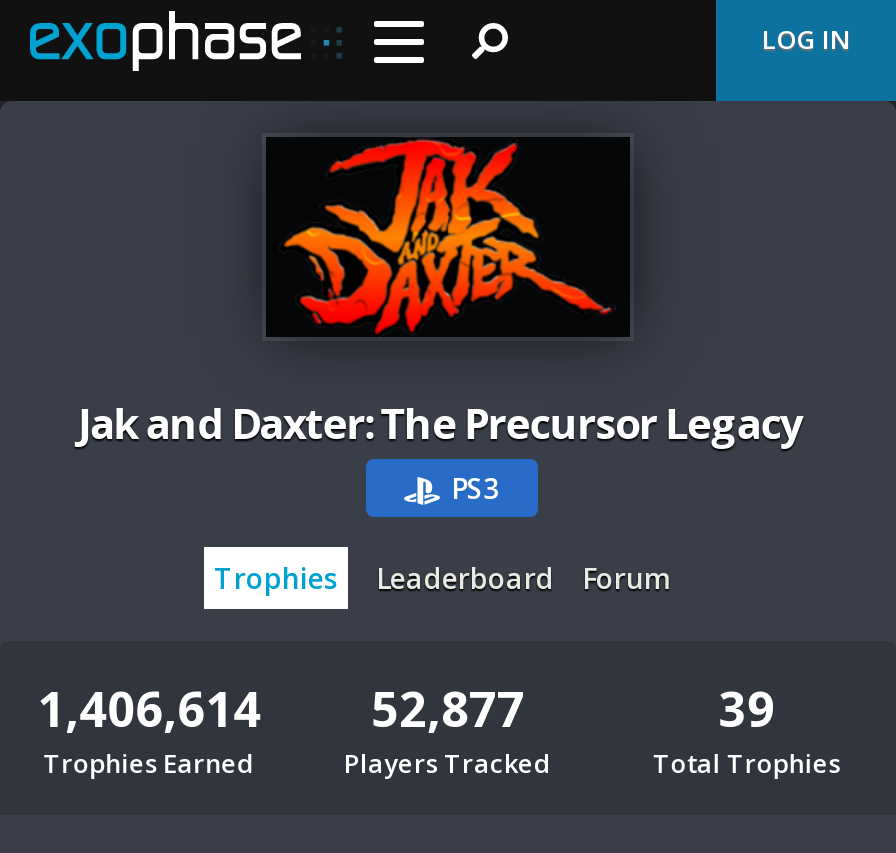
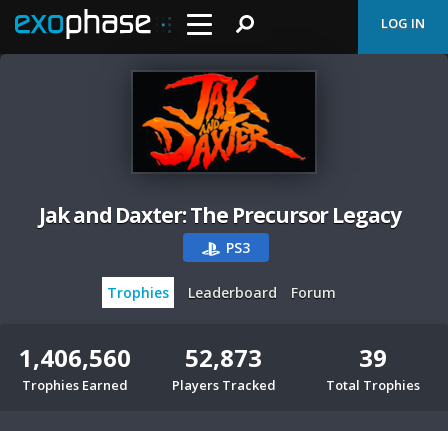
- 1,406,614
+ 1,406,560

- 52,877
+ 52,873
